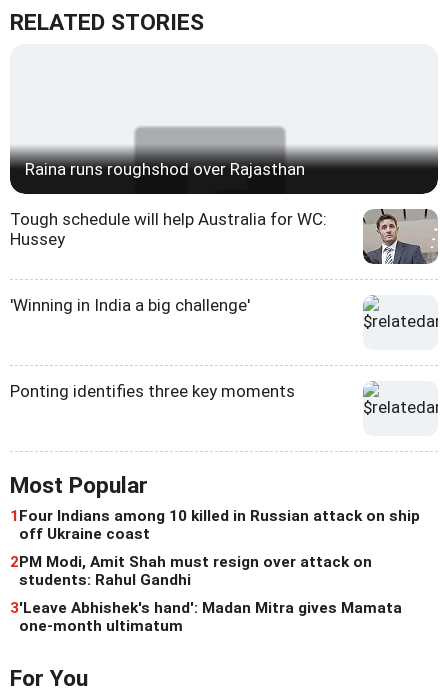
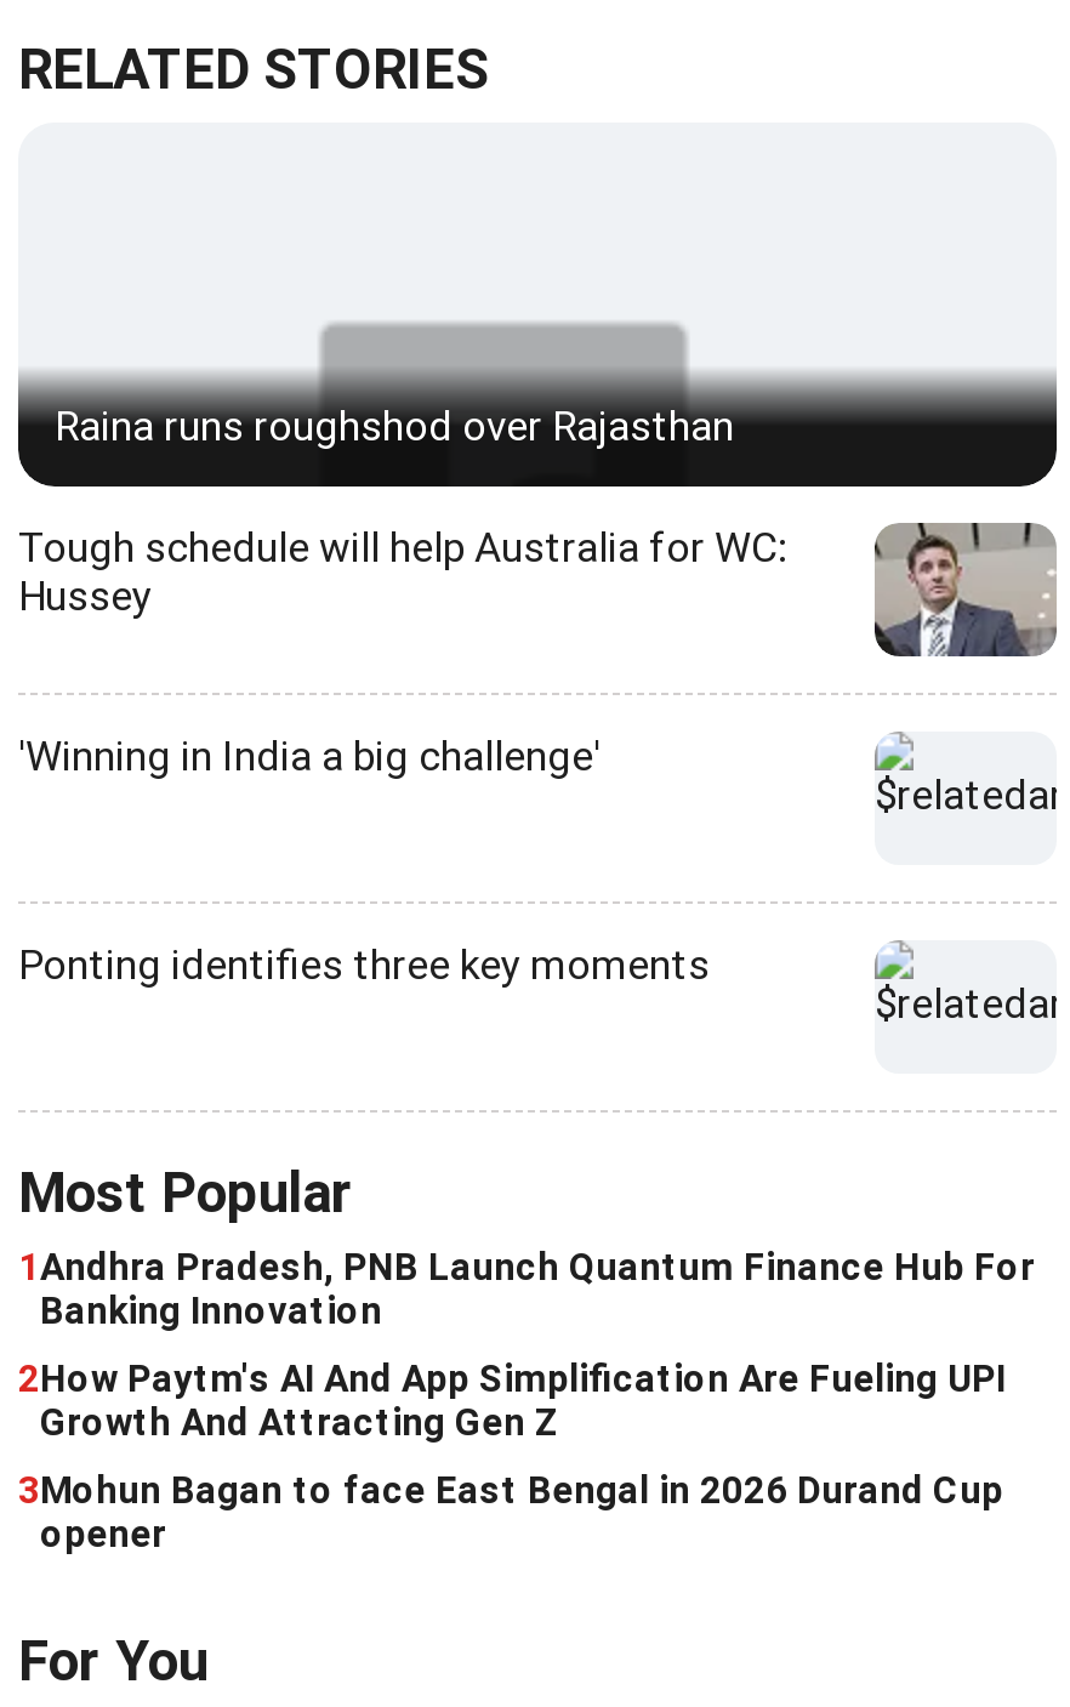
- 1Four Indians among 10 killed in Russian attack on ship
- off Ukraine coast
+ 1Andhra Pradesh, PNB Launch Quantum Finance Hub For
+ Banking Innovation

- 2PM Modi, Amit Shah must resign over attack on
- students: Rahul Gandhi
+ 2How Paytm's AI And App Simplification Are Fueling UPI
+ Growth And Attracting Gen Z

- 3'Leave Abhishek's hand': Madan Mitra gives Mamata
- one-month ultimatum
+ 3Mohun Bagan to face East Bengal in 2026 Durand Cup
+ opener
